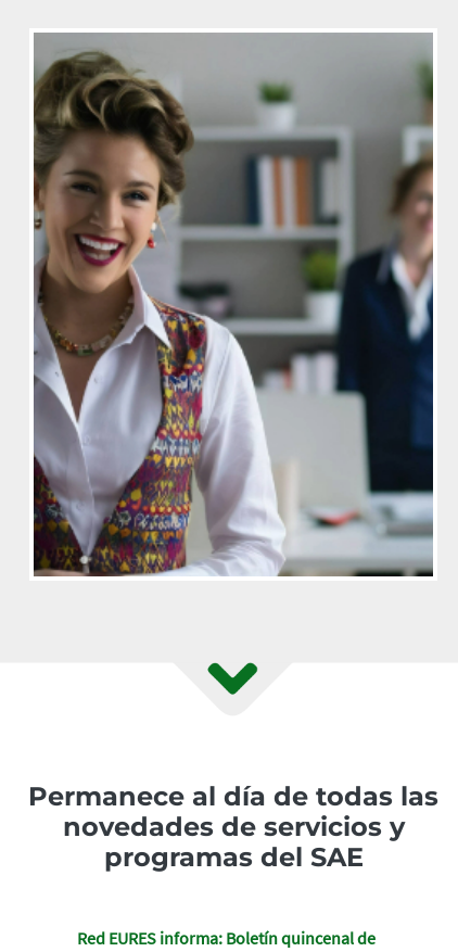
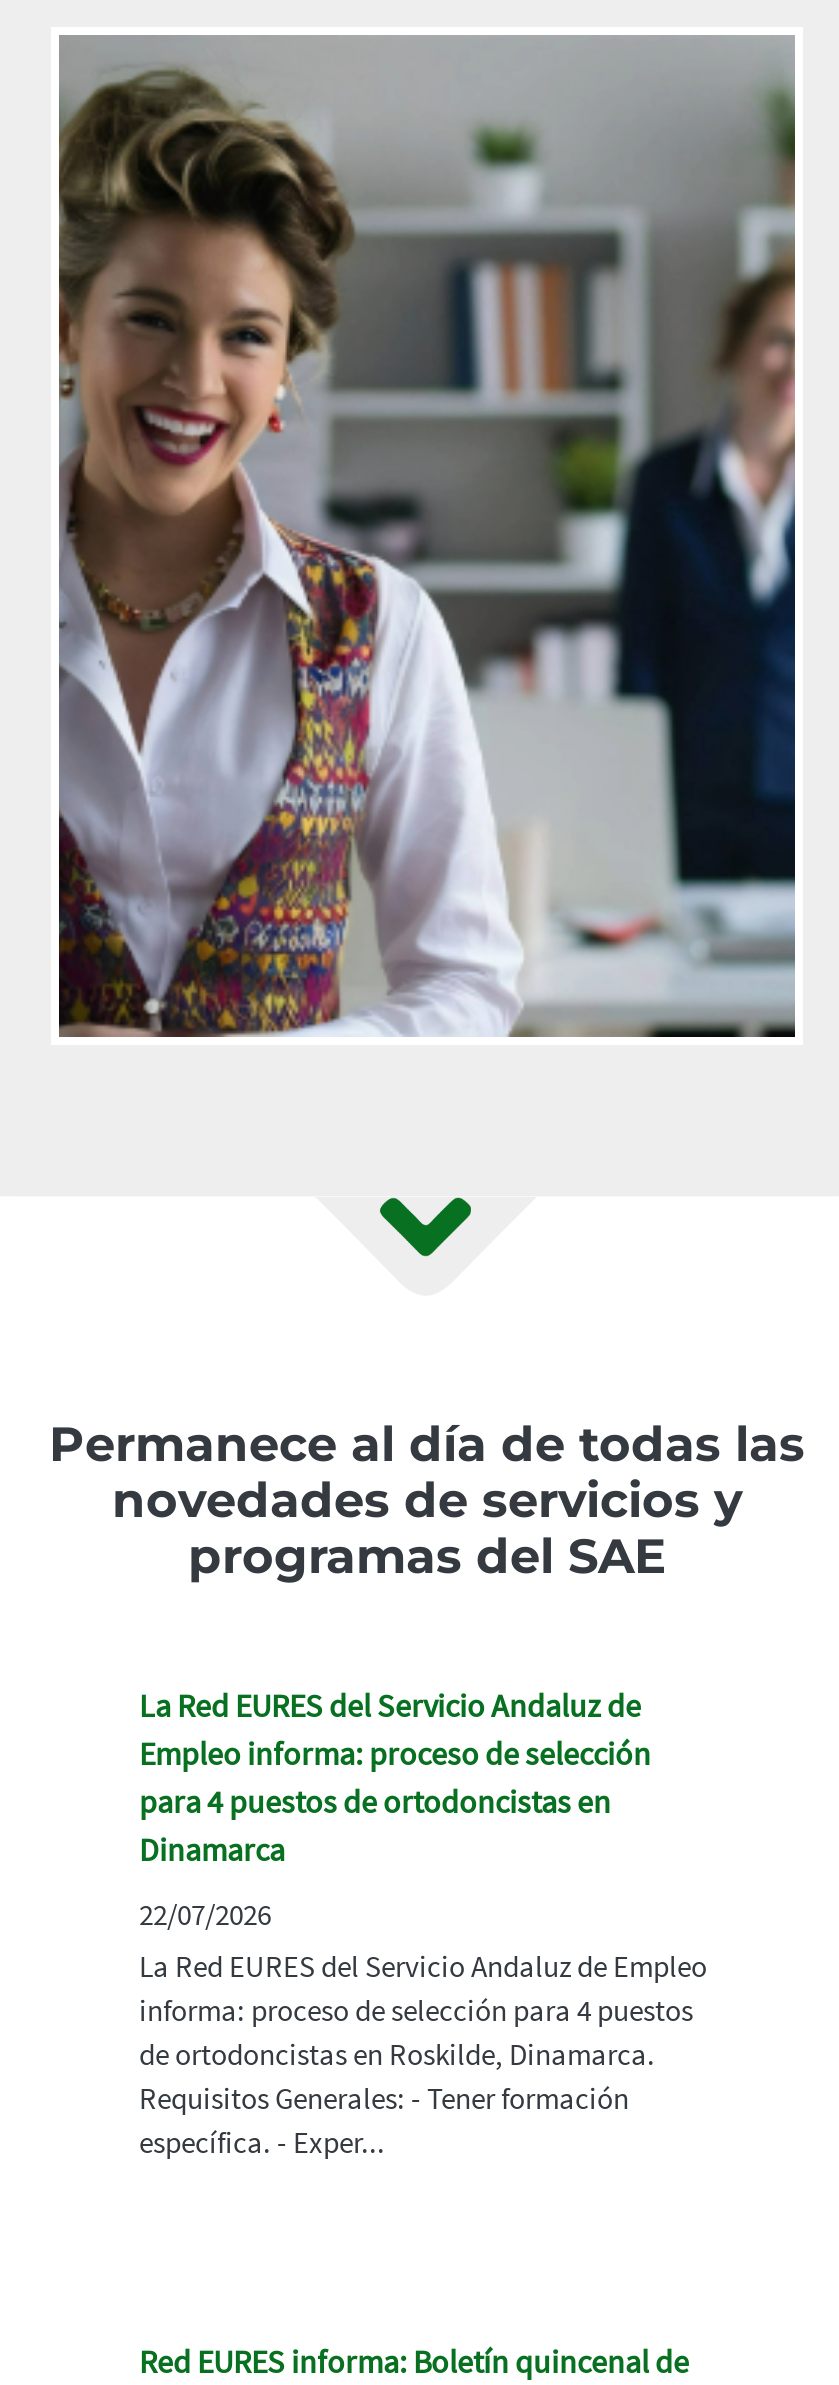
+ La Red EURES del Servicio Andaluz de
+ Empleo informa: proceso de selección
+ para 4 puestos de ortodoncistas en
+ Dinamarca
+ 22/07/2026
+ La Red EURES del Servicio Andaluz de Empleo
+ informa: proceso de selección para 4 puestos
+ de ortodoncistas en Roskilde, Dinamarca.
+ Requisitos Generales: - Tener formación
+ específica. - Exper...
